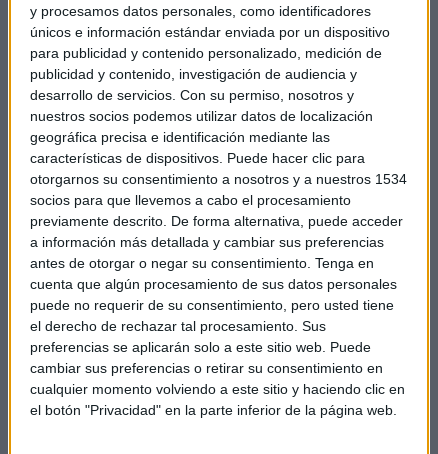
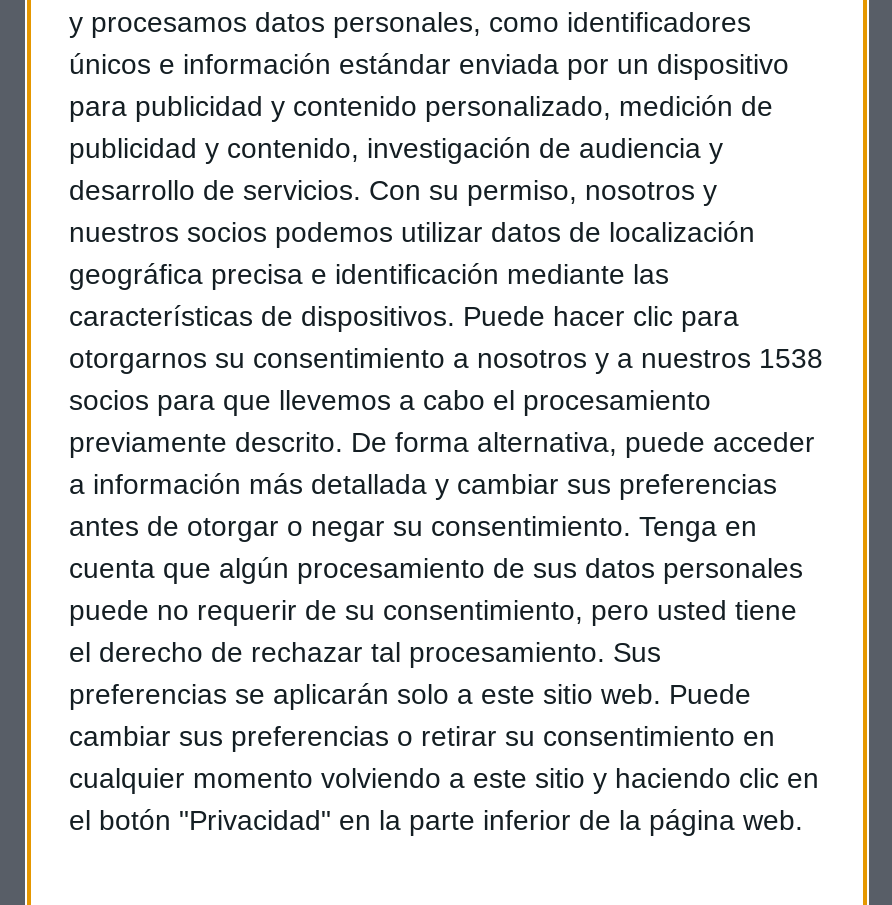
- otorgarnos su consentimiento a nosotros y a nuestros 1534
+ otorgarnos su consentimiento a nosotros y a nuestros 1538
